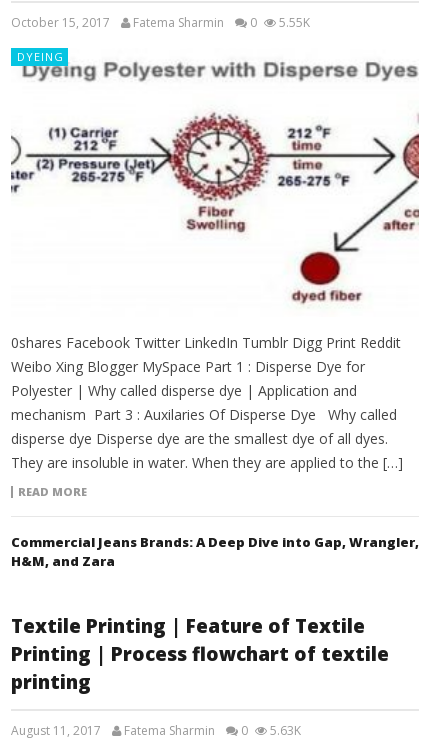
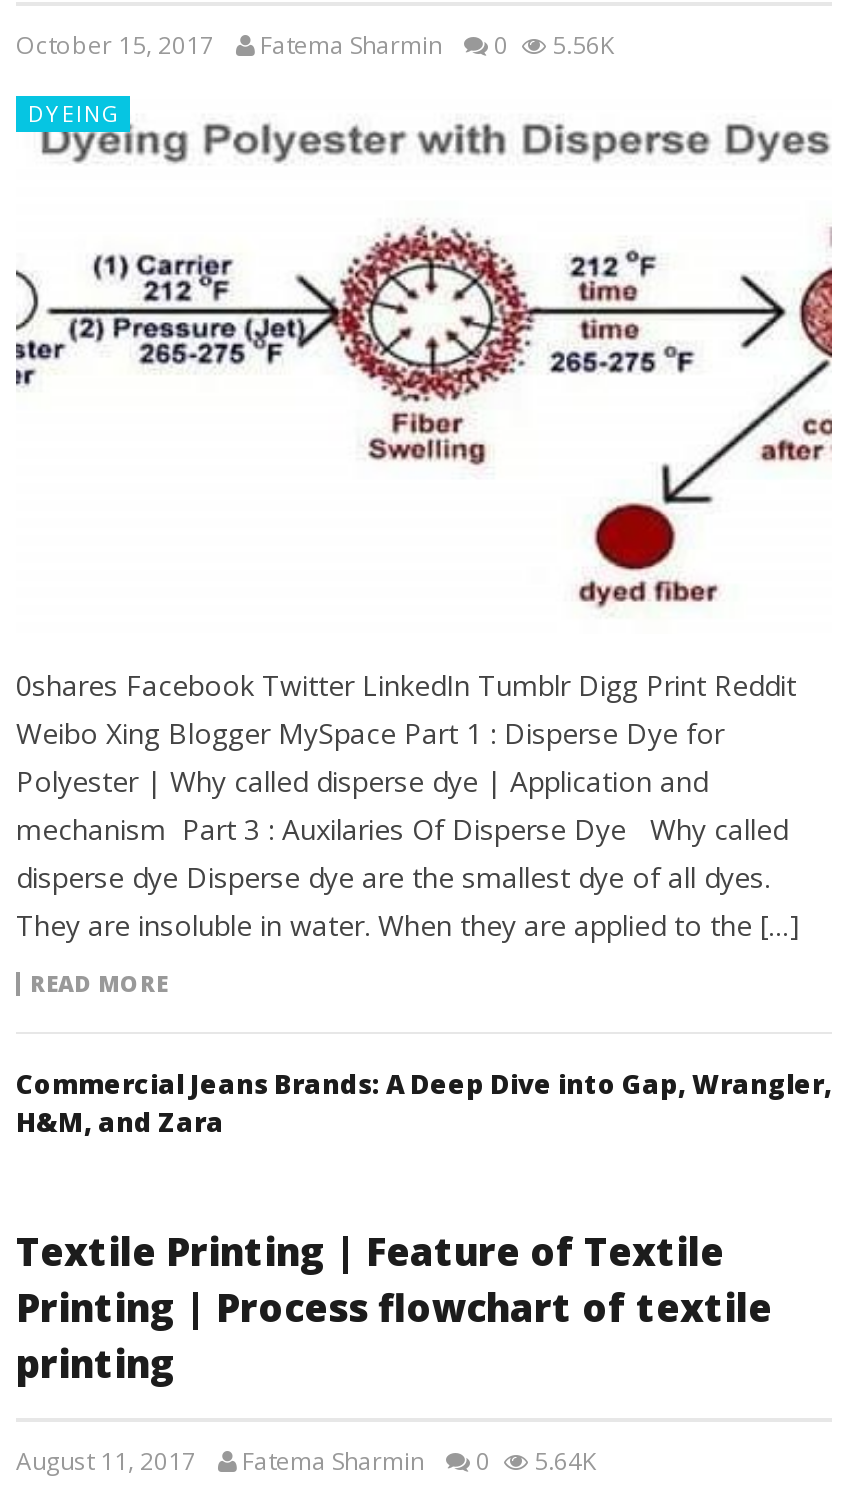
- October 15, 2017 Fatema Sharmin 0 5.55K
+ October 15, 2017 Fatema Sharmin 0 5.56K

- August 11, 2017 Fatema Sharmin 0 5.63K
+ August 11, 2017 Fatema Sharmin 0 5.64K
